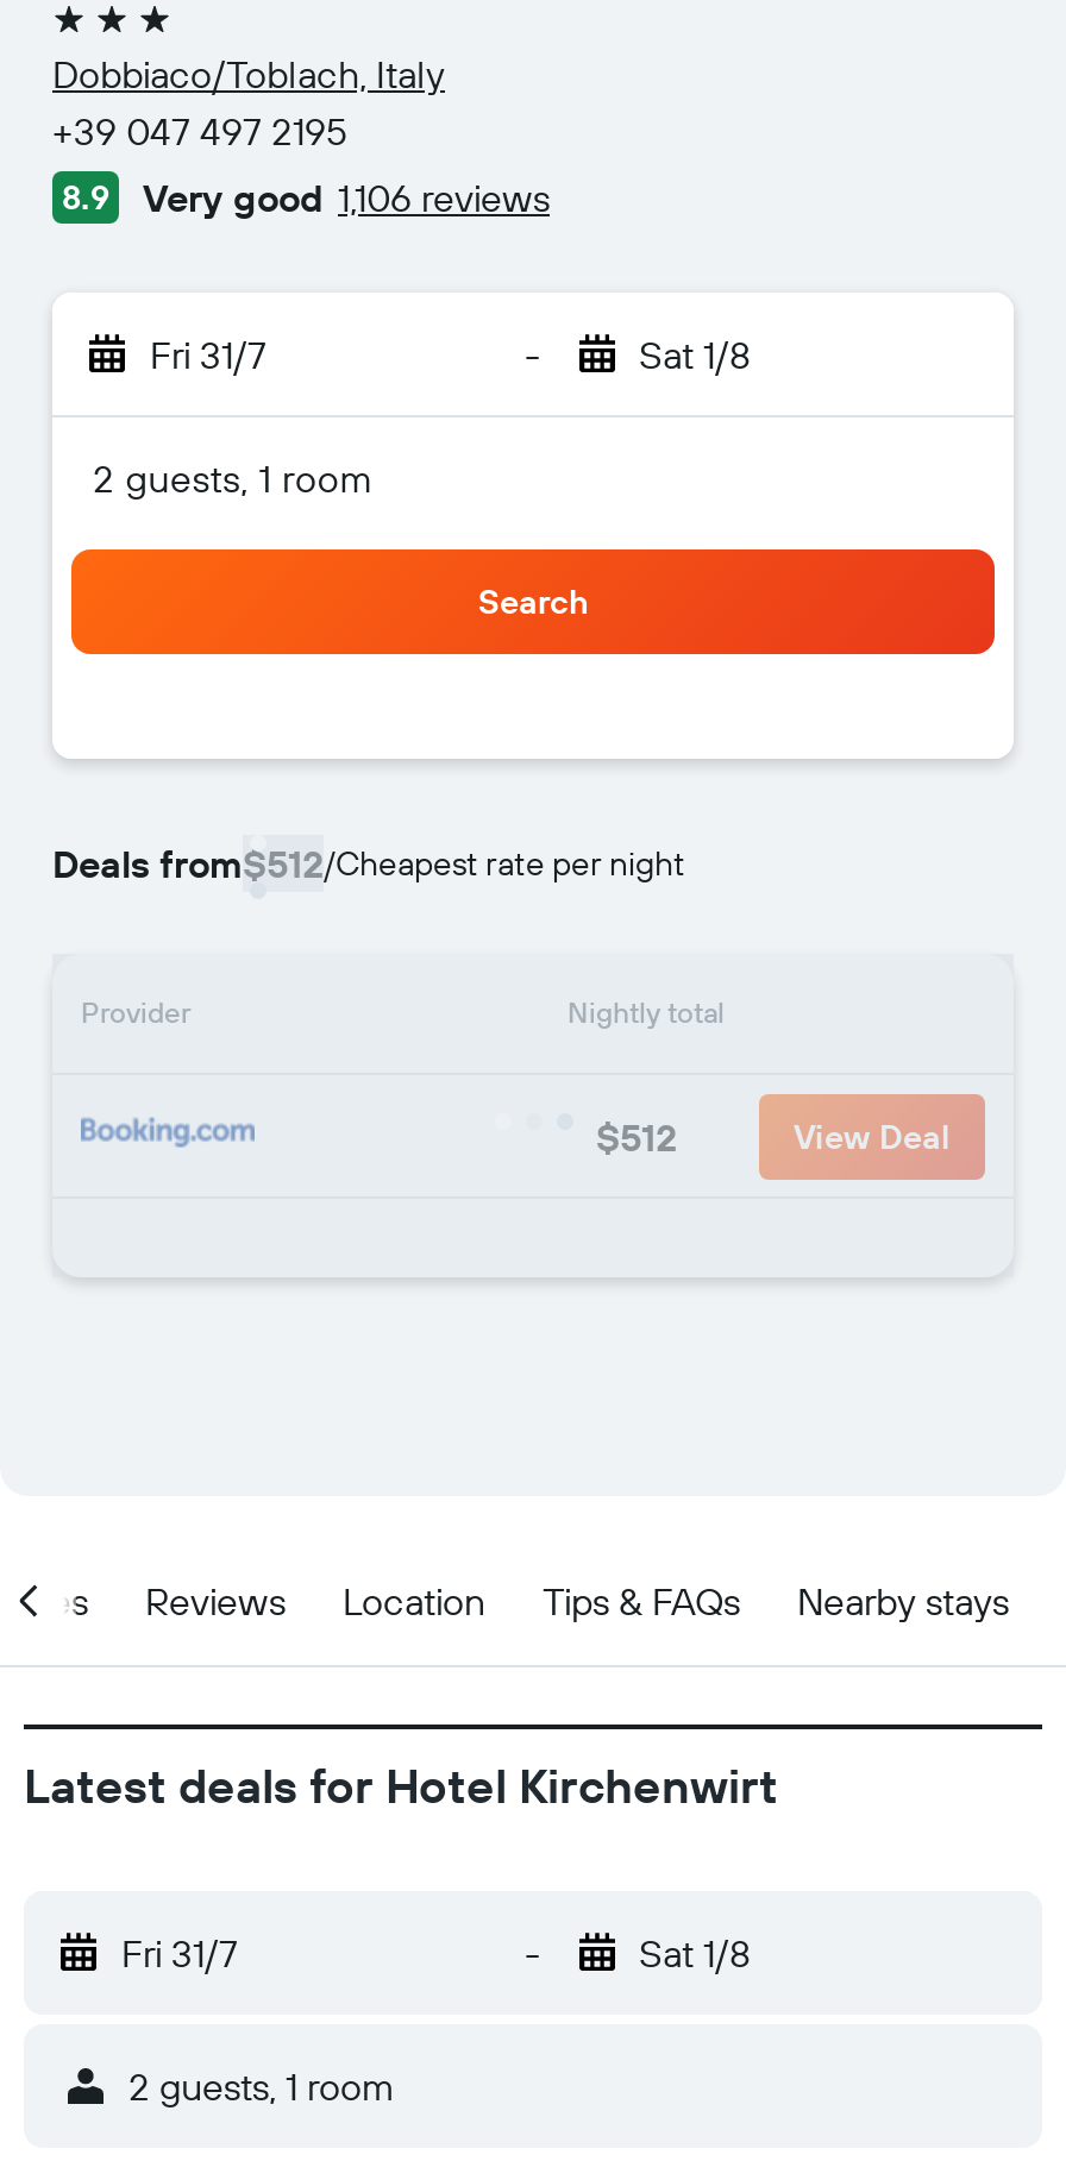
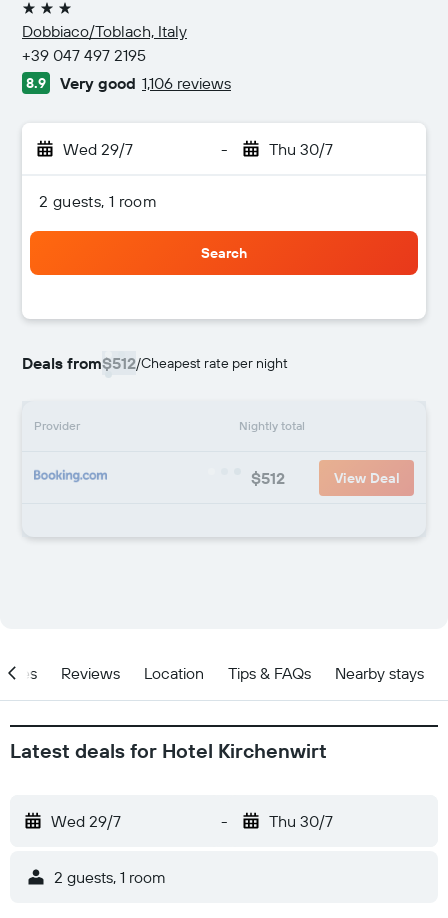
- Fri 31/7
+ Wed 29/7

- Sat 1/8
+ Thu 30/7

- Fri 31/7
+ Wed 29/7

- Sat 1/8
+ Thu 30/7
